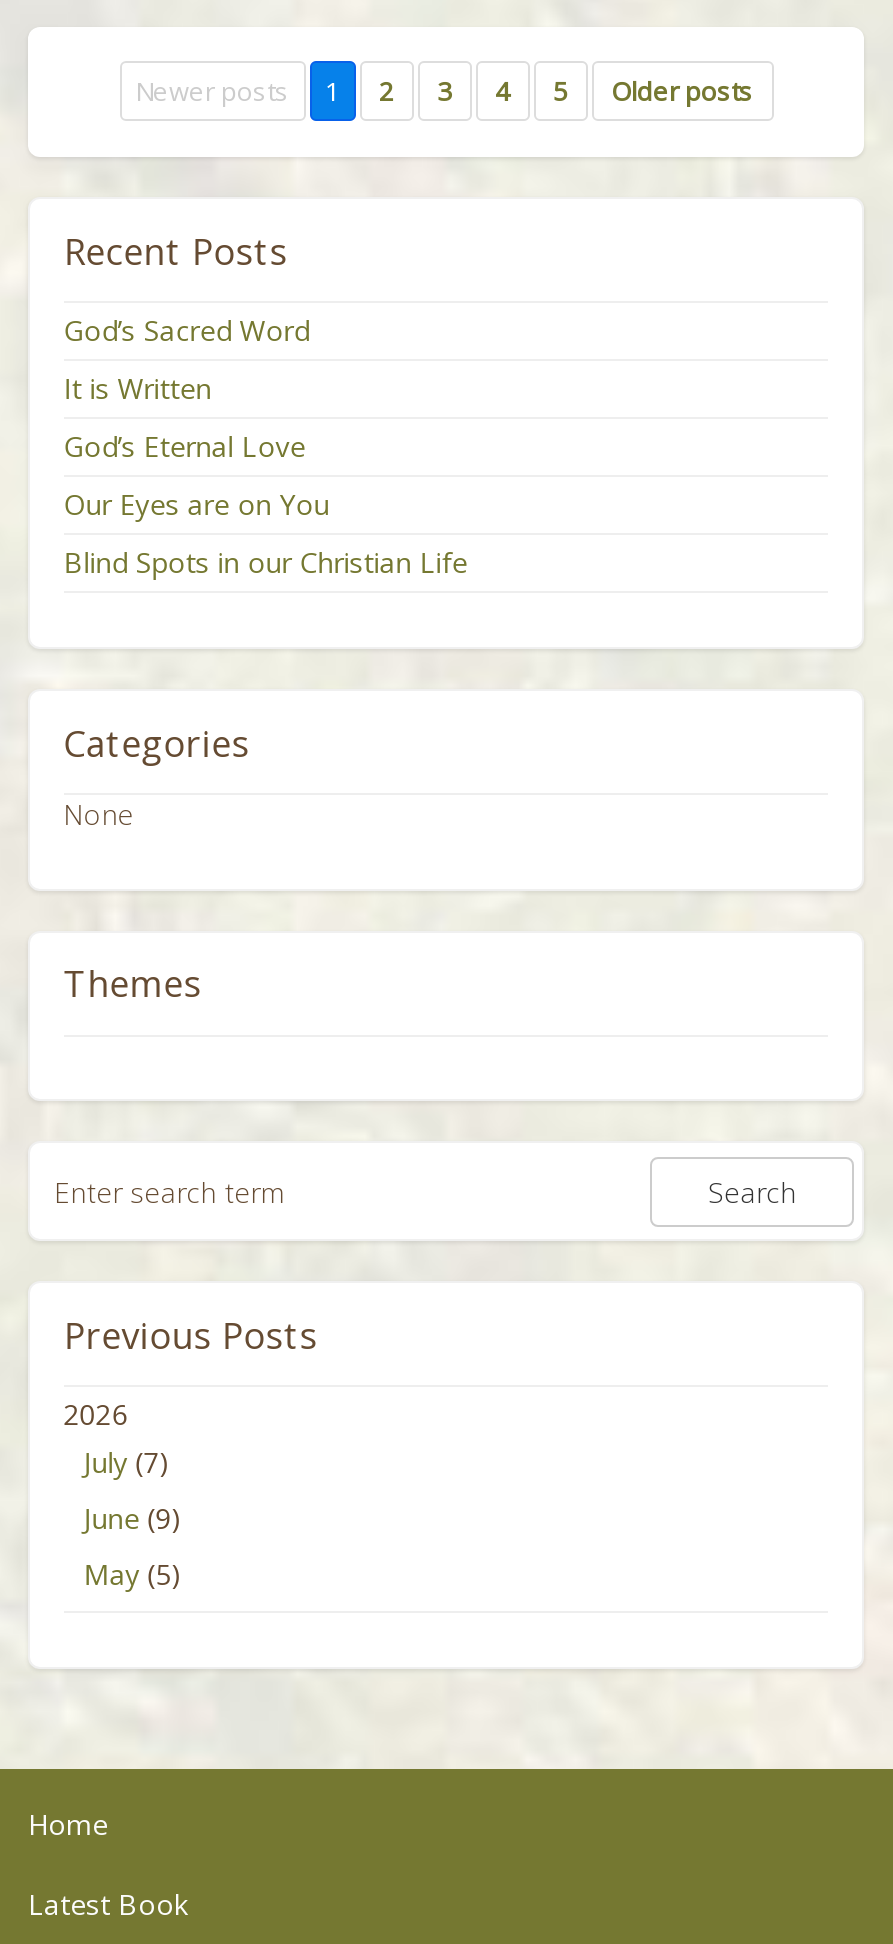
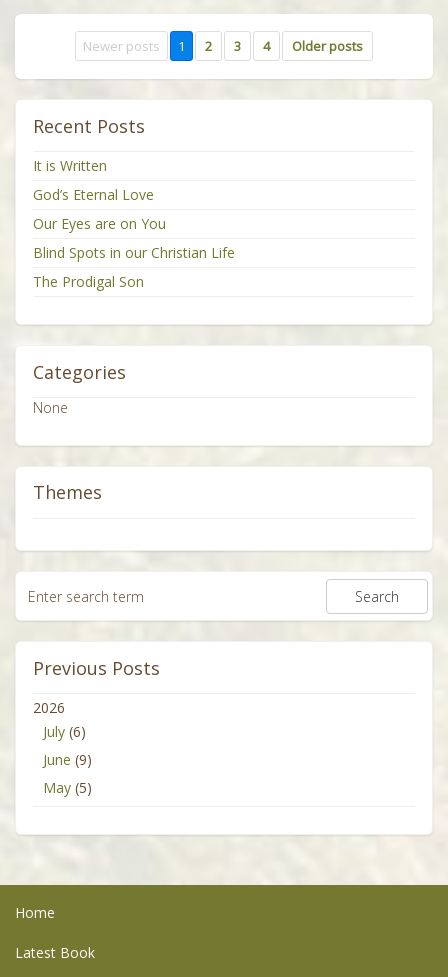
- 5

- God’s Sacred Word

moved up: It is Written | God’s Eternal Love | Our Eyes are on You | Blind Spots in our Christian Life

+ The Prodigal Son

- July (7)
+ July (6)
